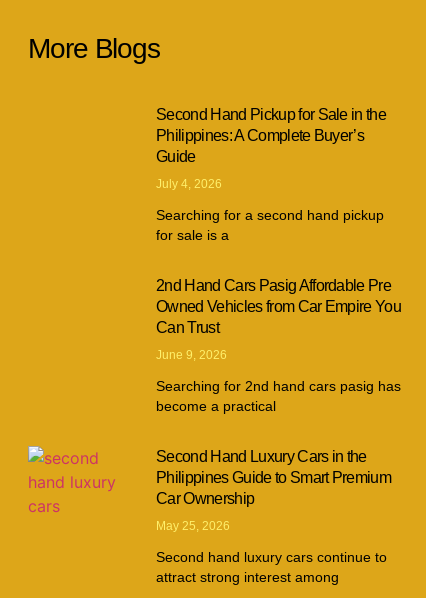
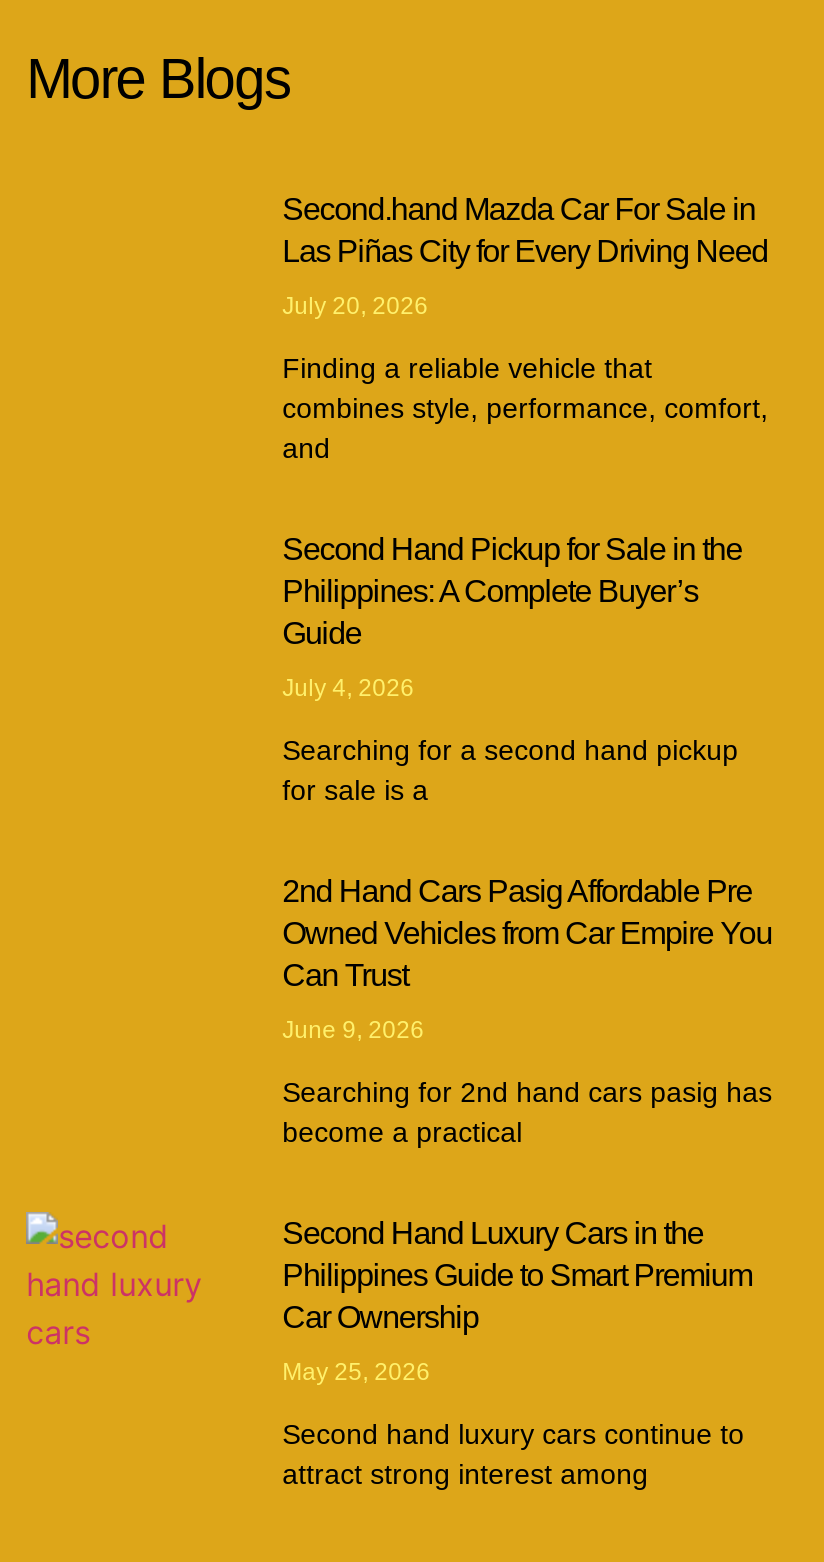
+ Second.hand Mazda Car For Sale in
+ Las Piñas City for Every Driving Need
+ July 20, 2026
+ Finding a reliable vehicle that
+ combines style, performance, comfort,
+ and
